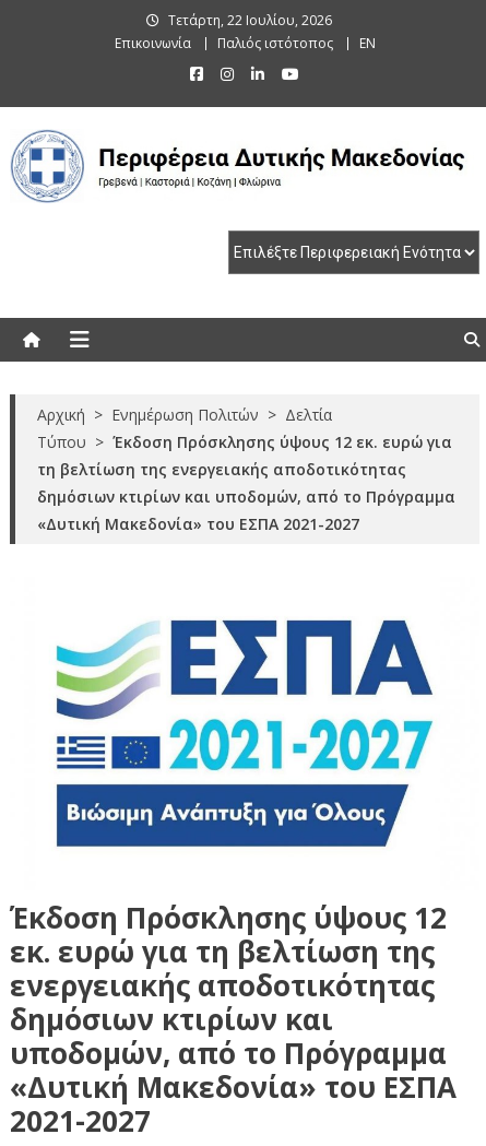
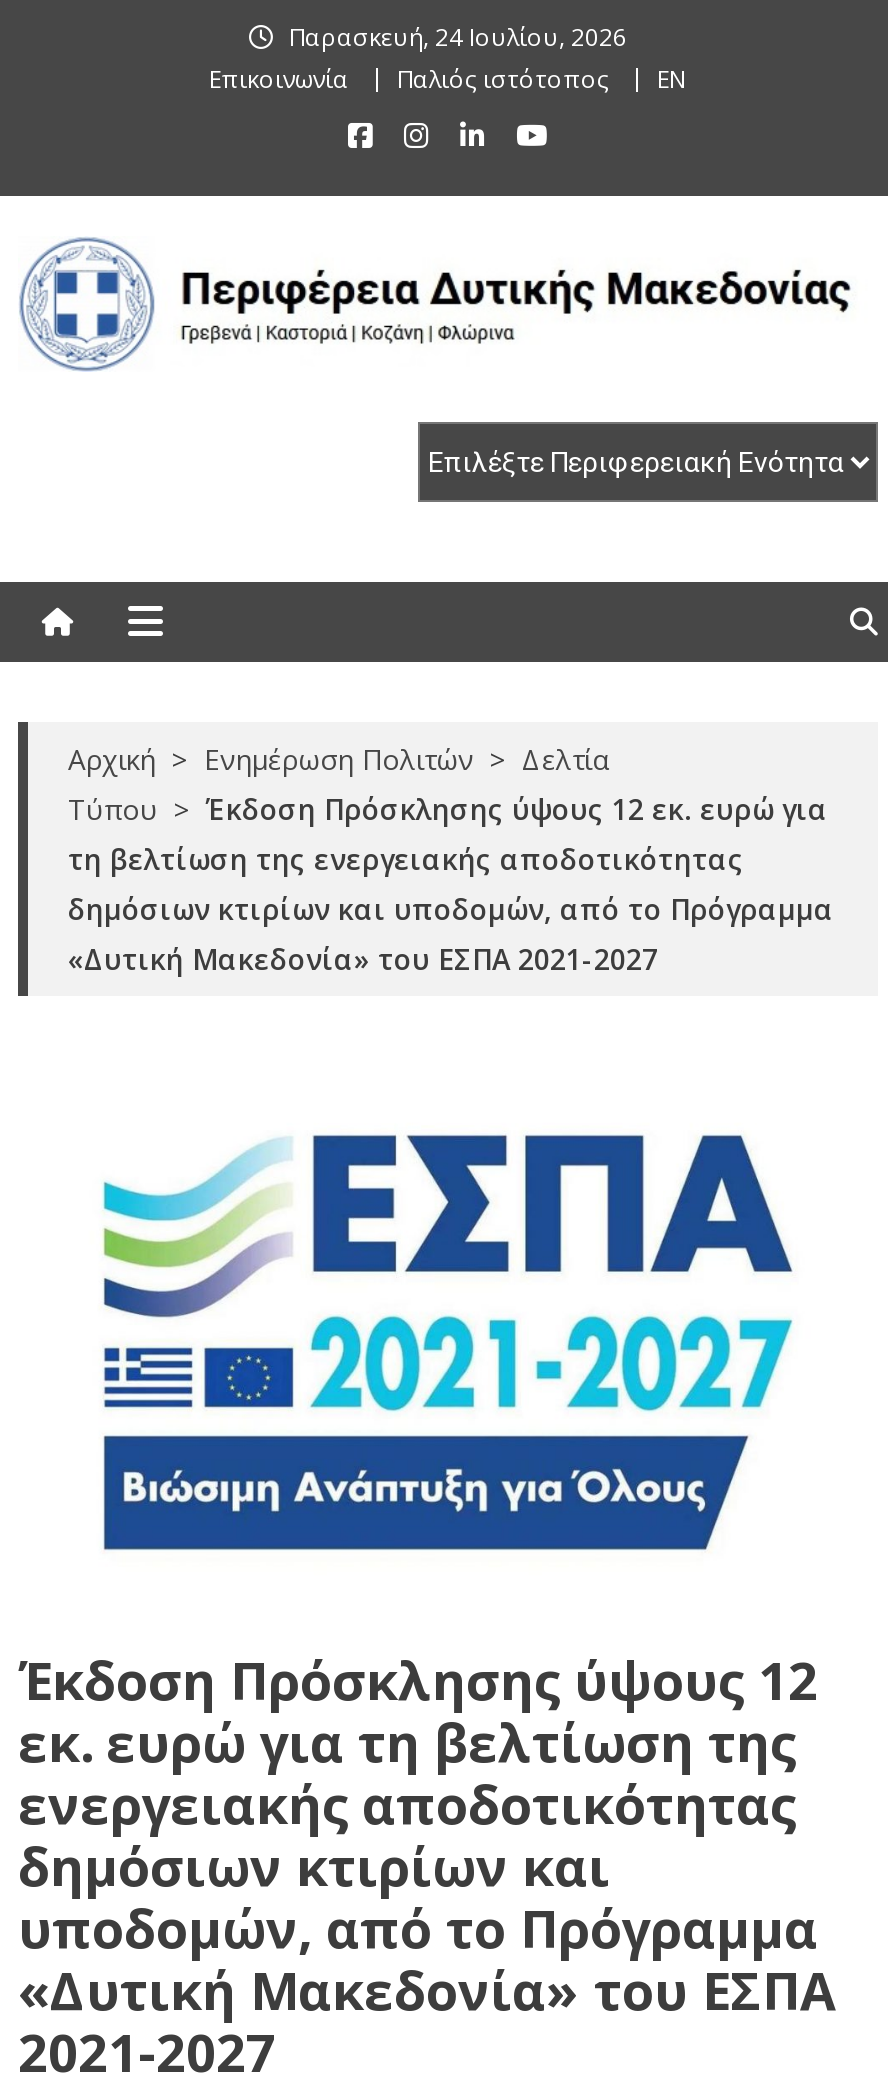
- Τετάρτη, 22 Ιουλίου, 2026
+ Παρασκευή, 24 Ιουλίου, 2026
